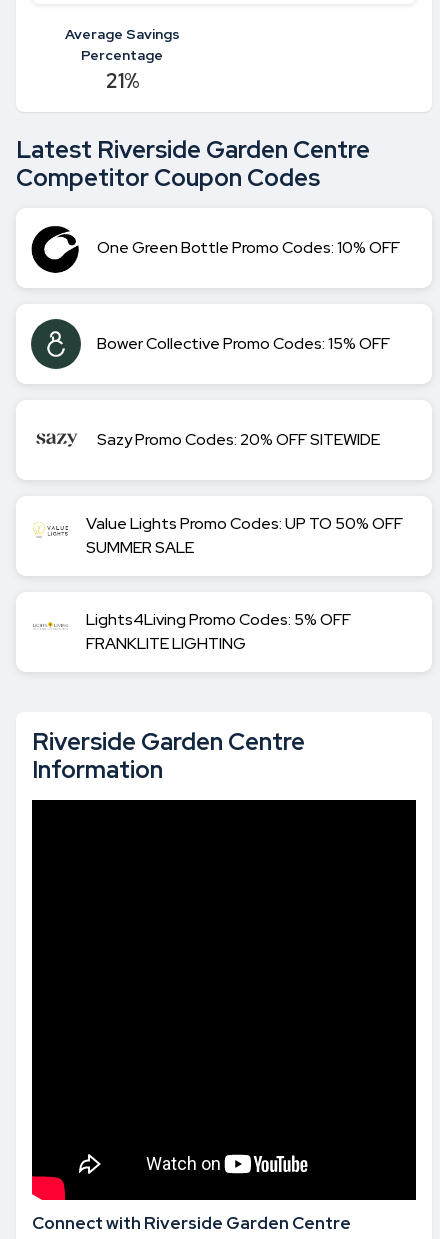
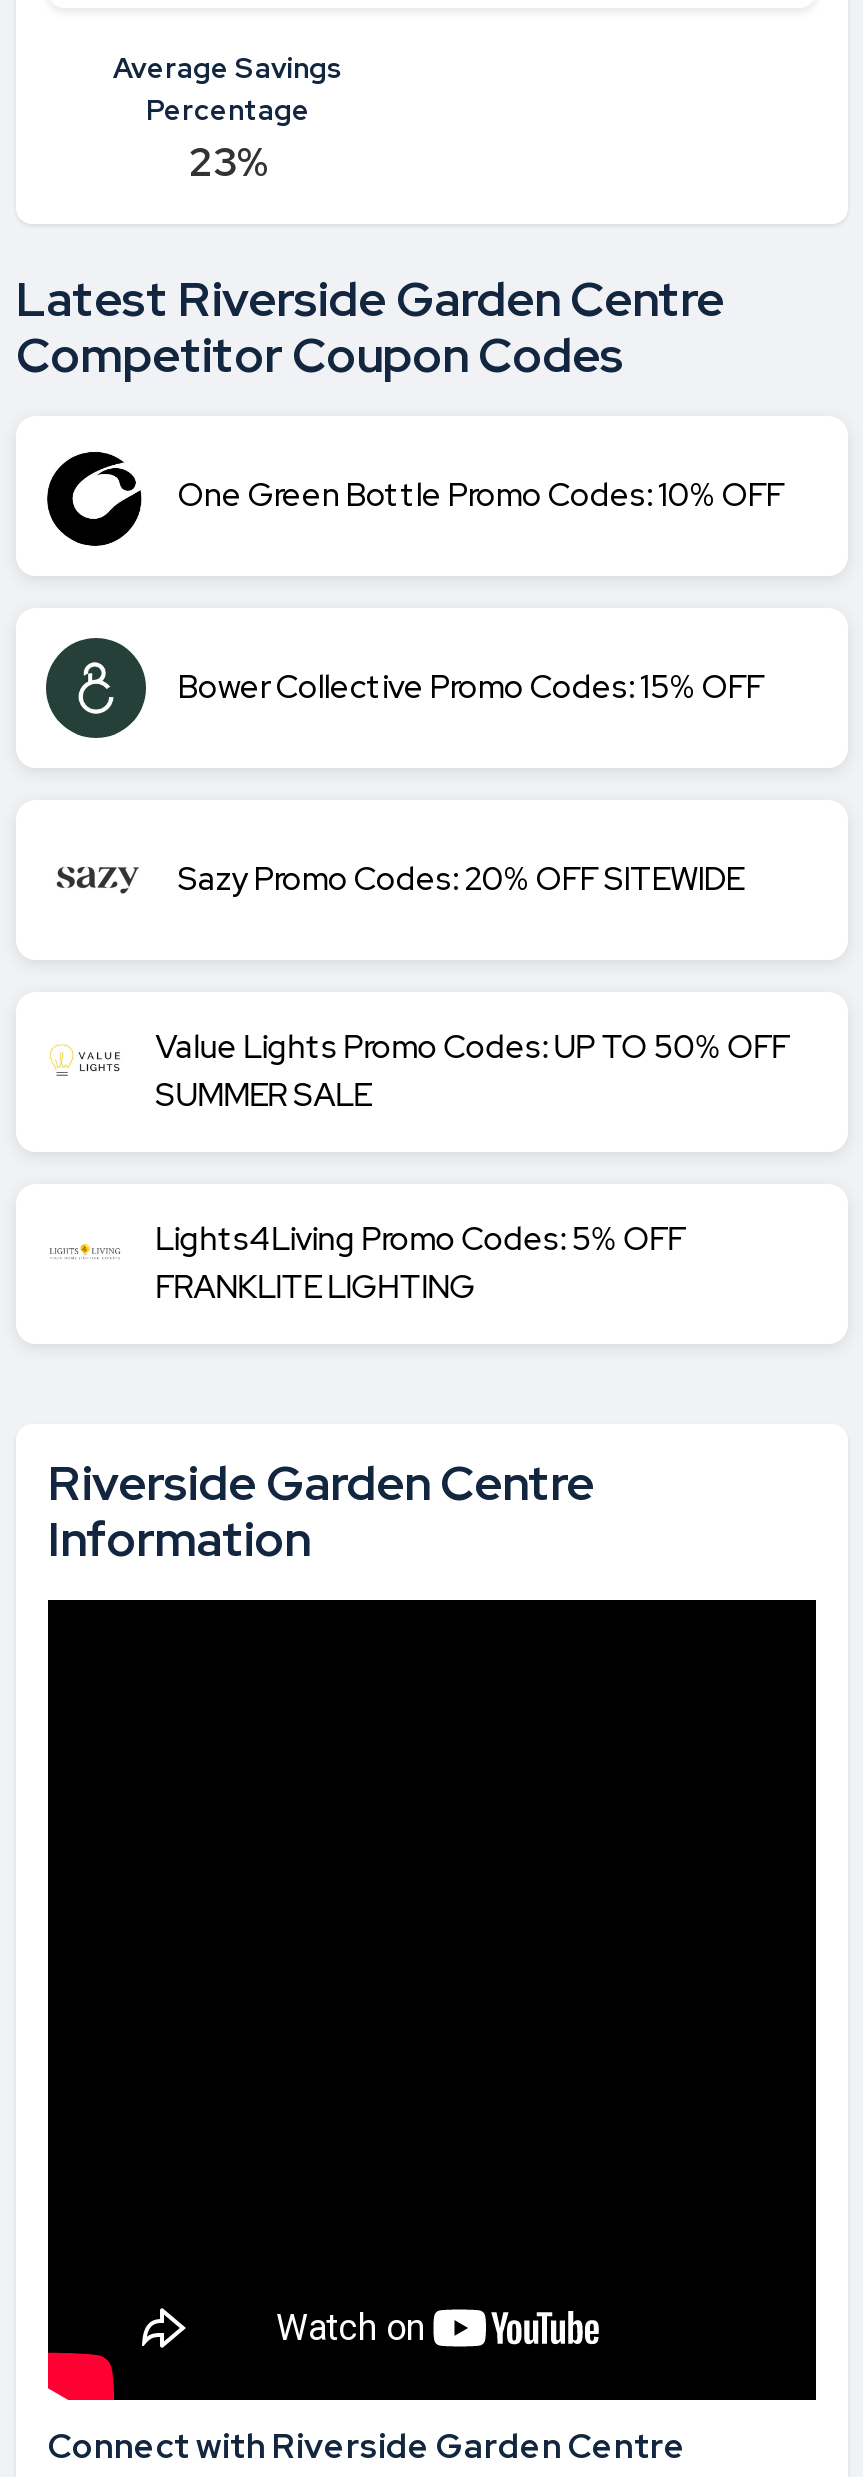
- 21%
+ 23%
